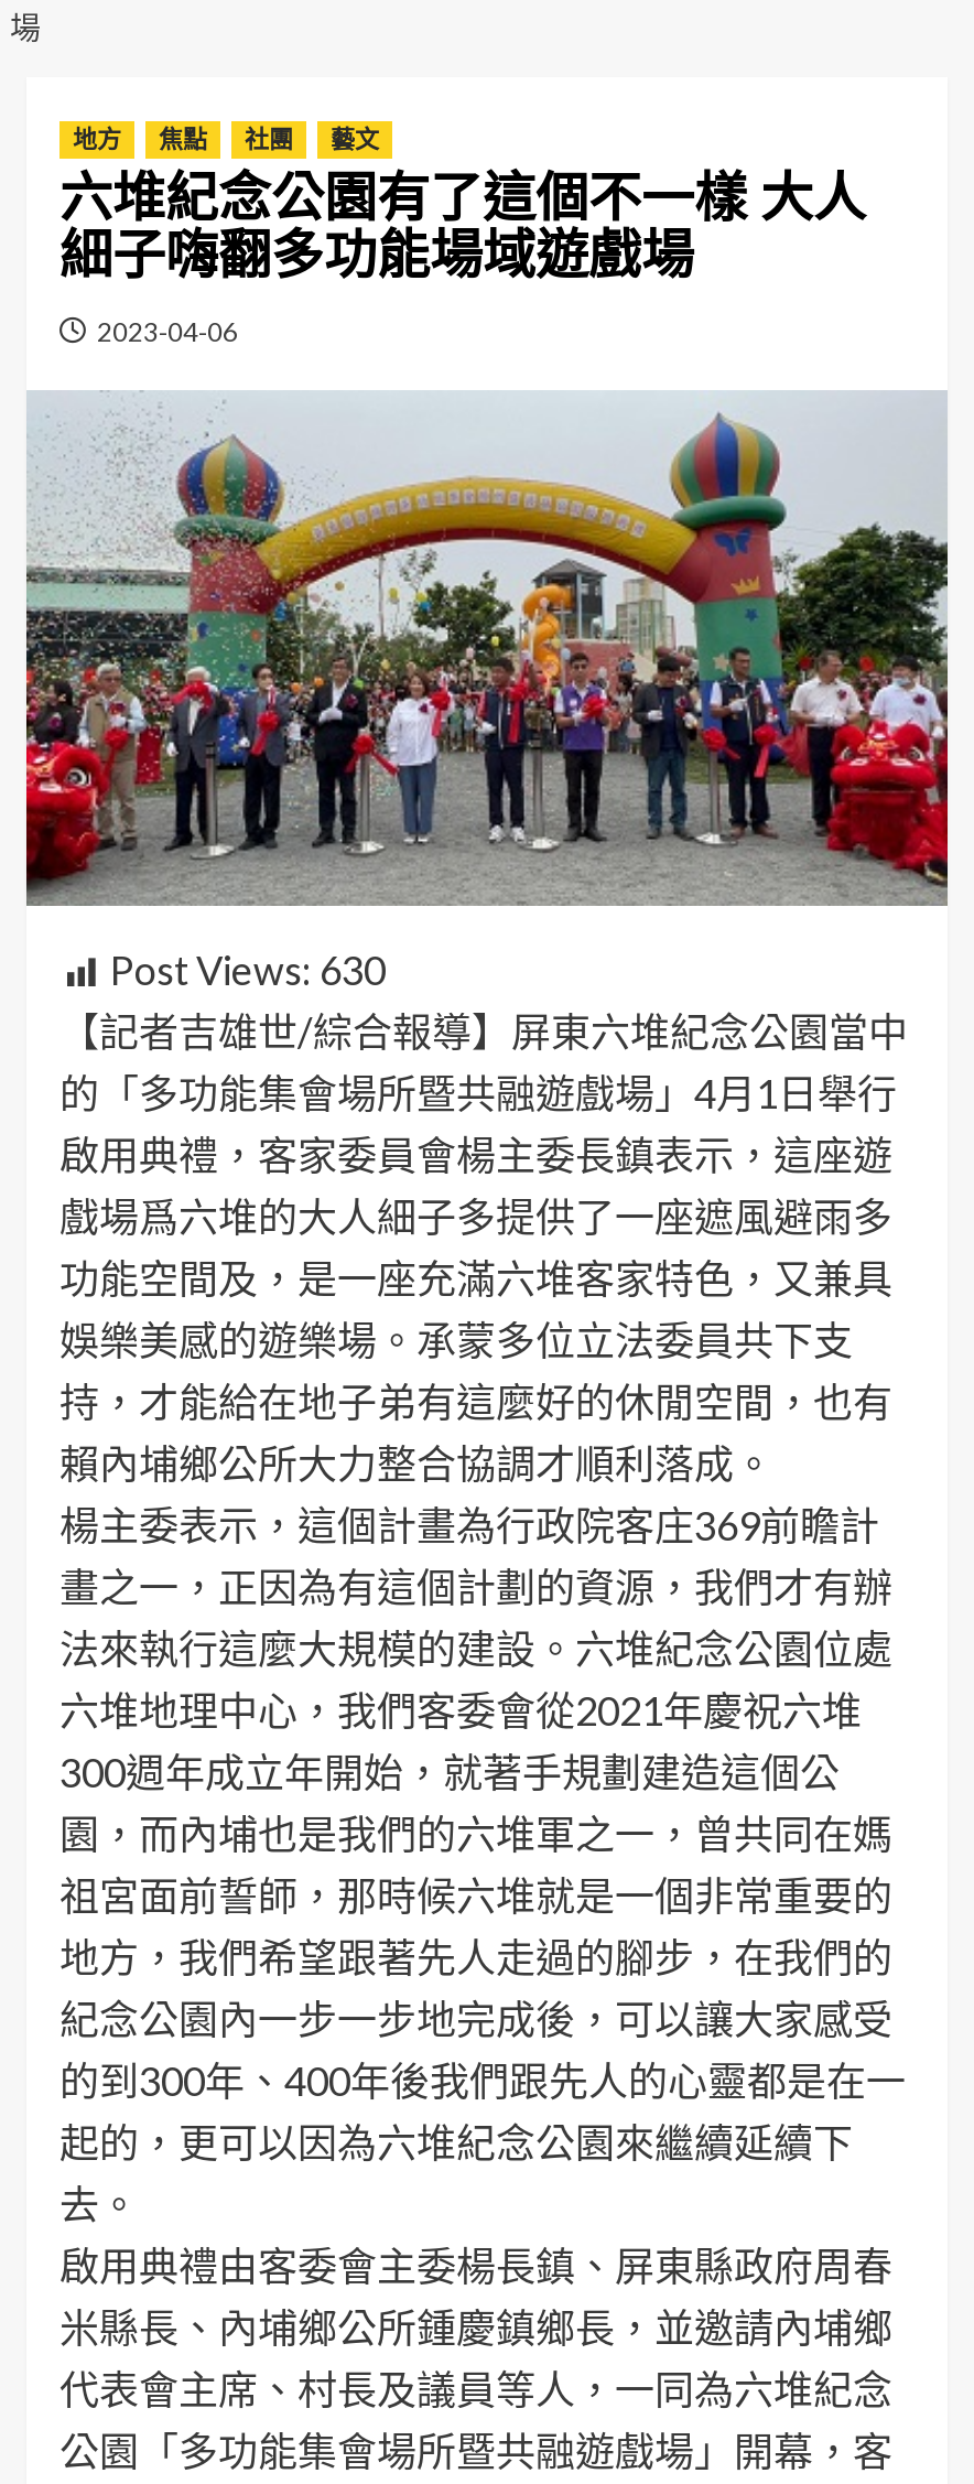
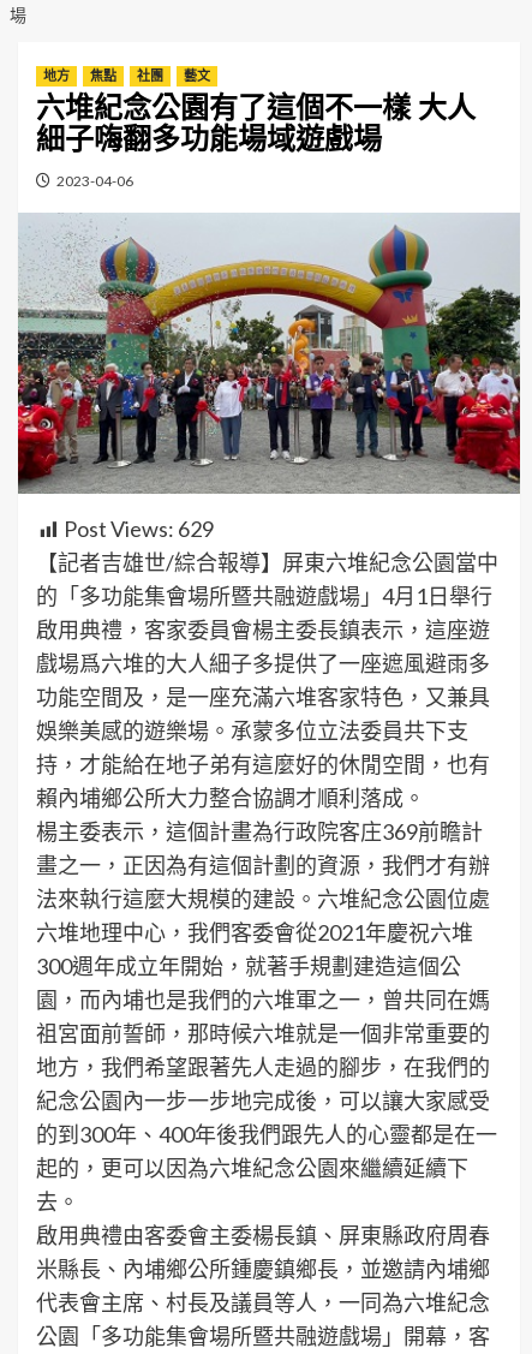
- Post Views: 630
+ Post Views: 629
